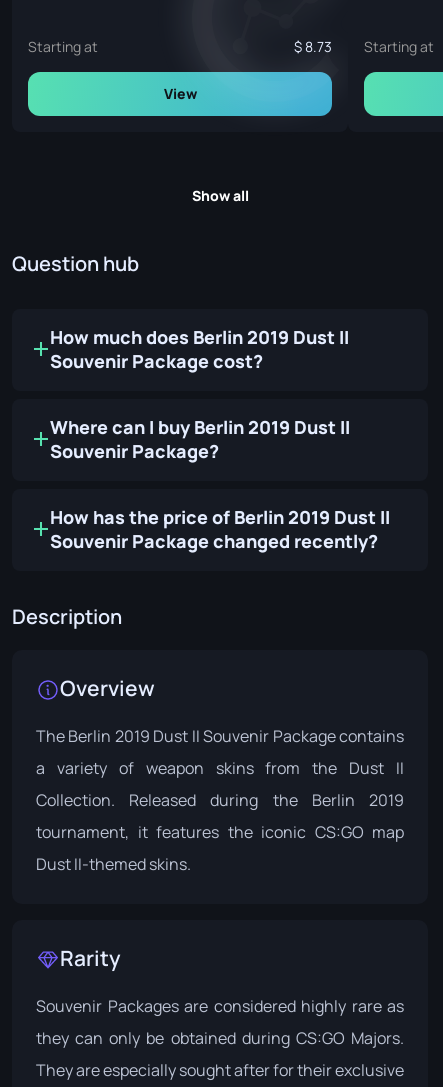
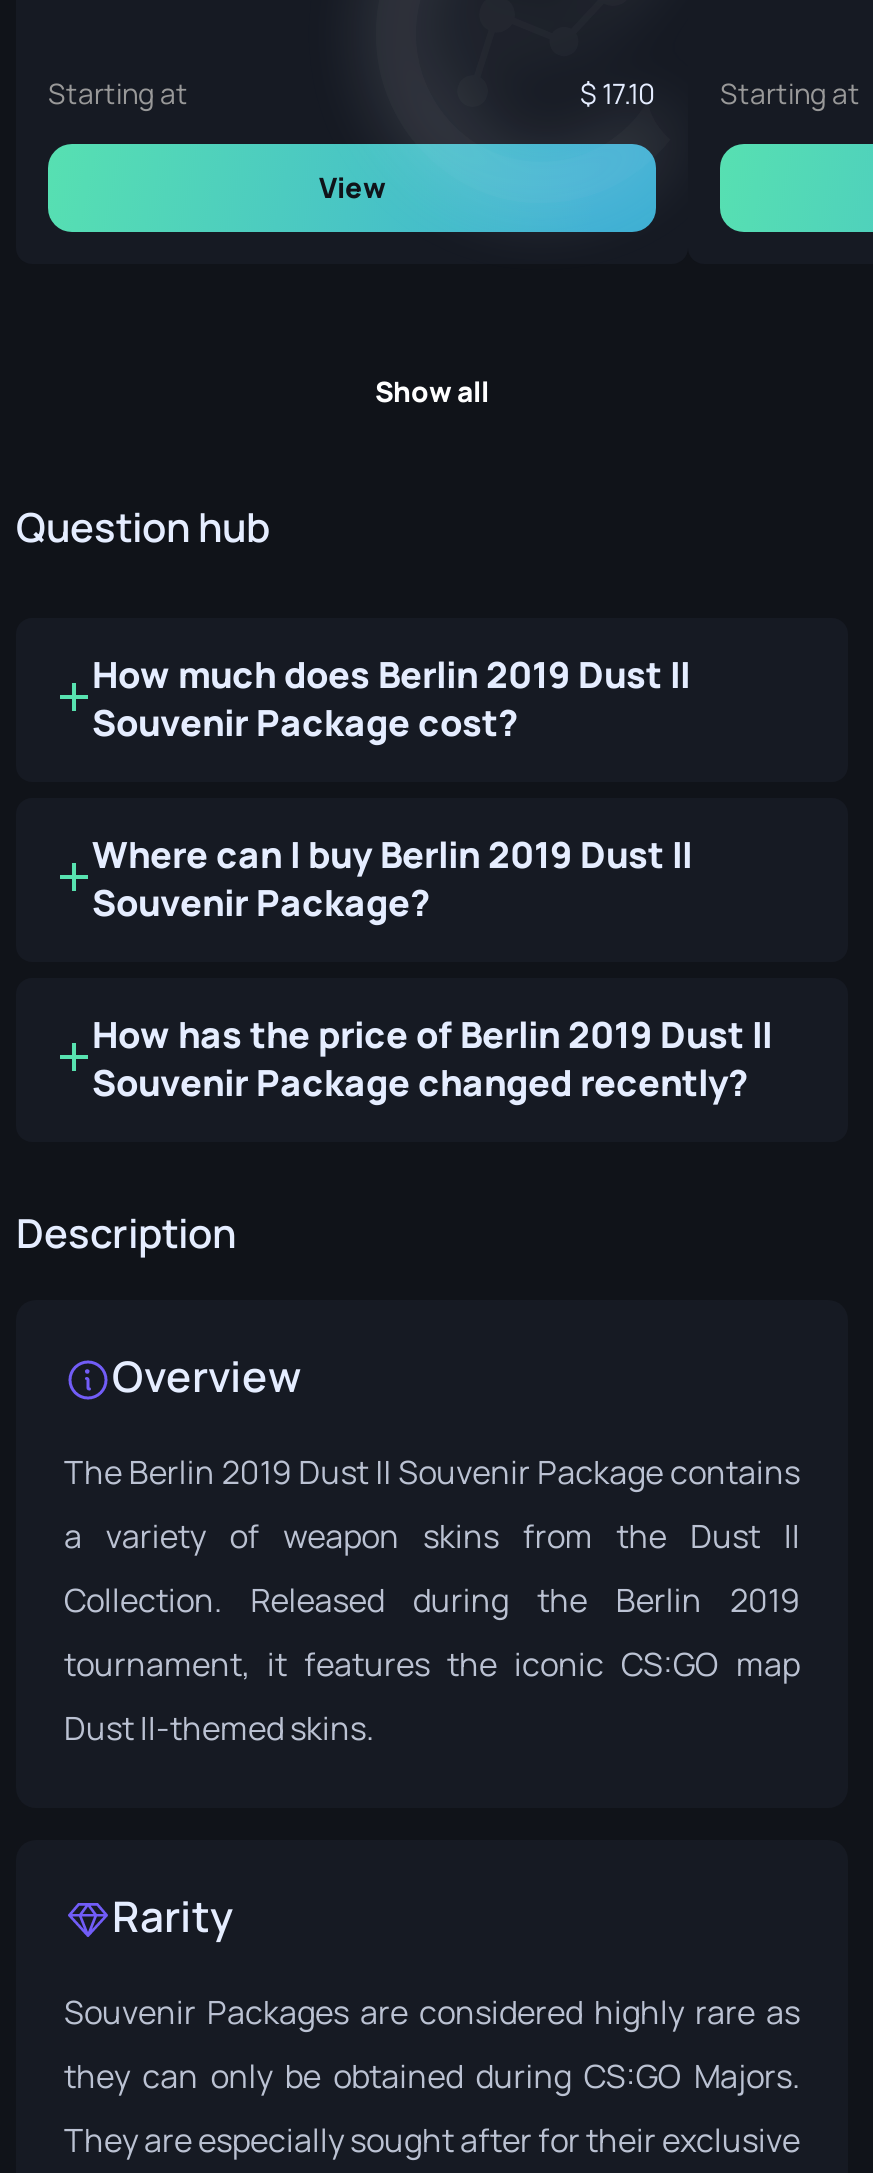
- 8.73 Starting at
+ 17.10 Starting at
